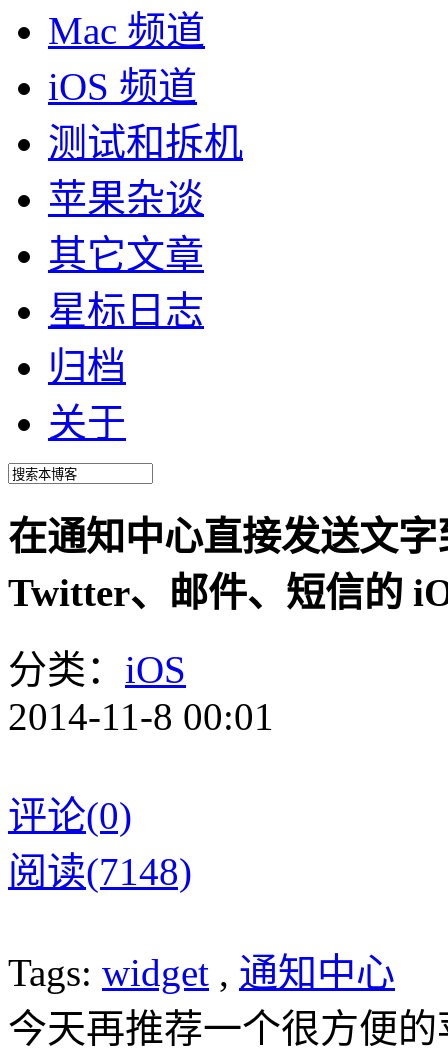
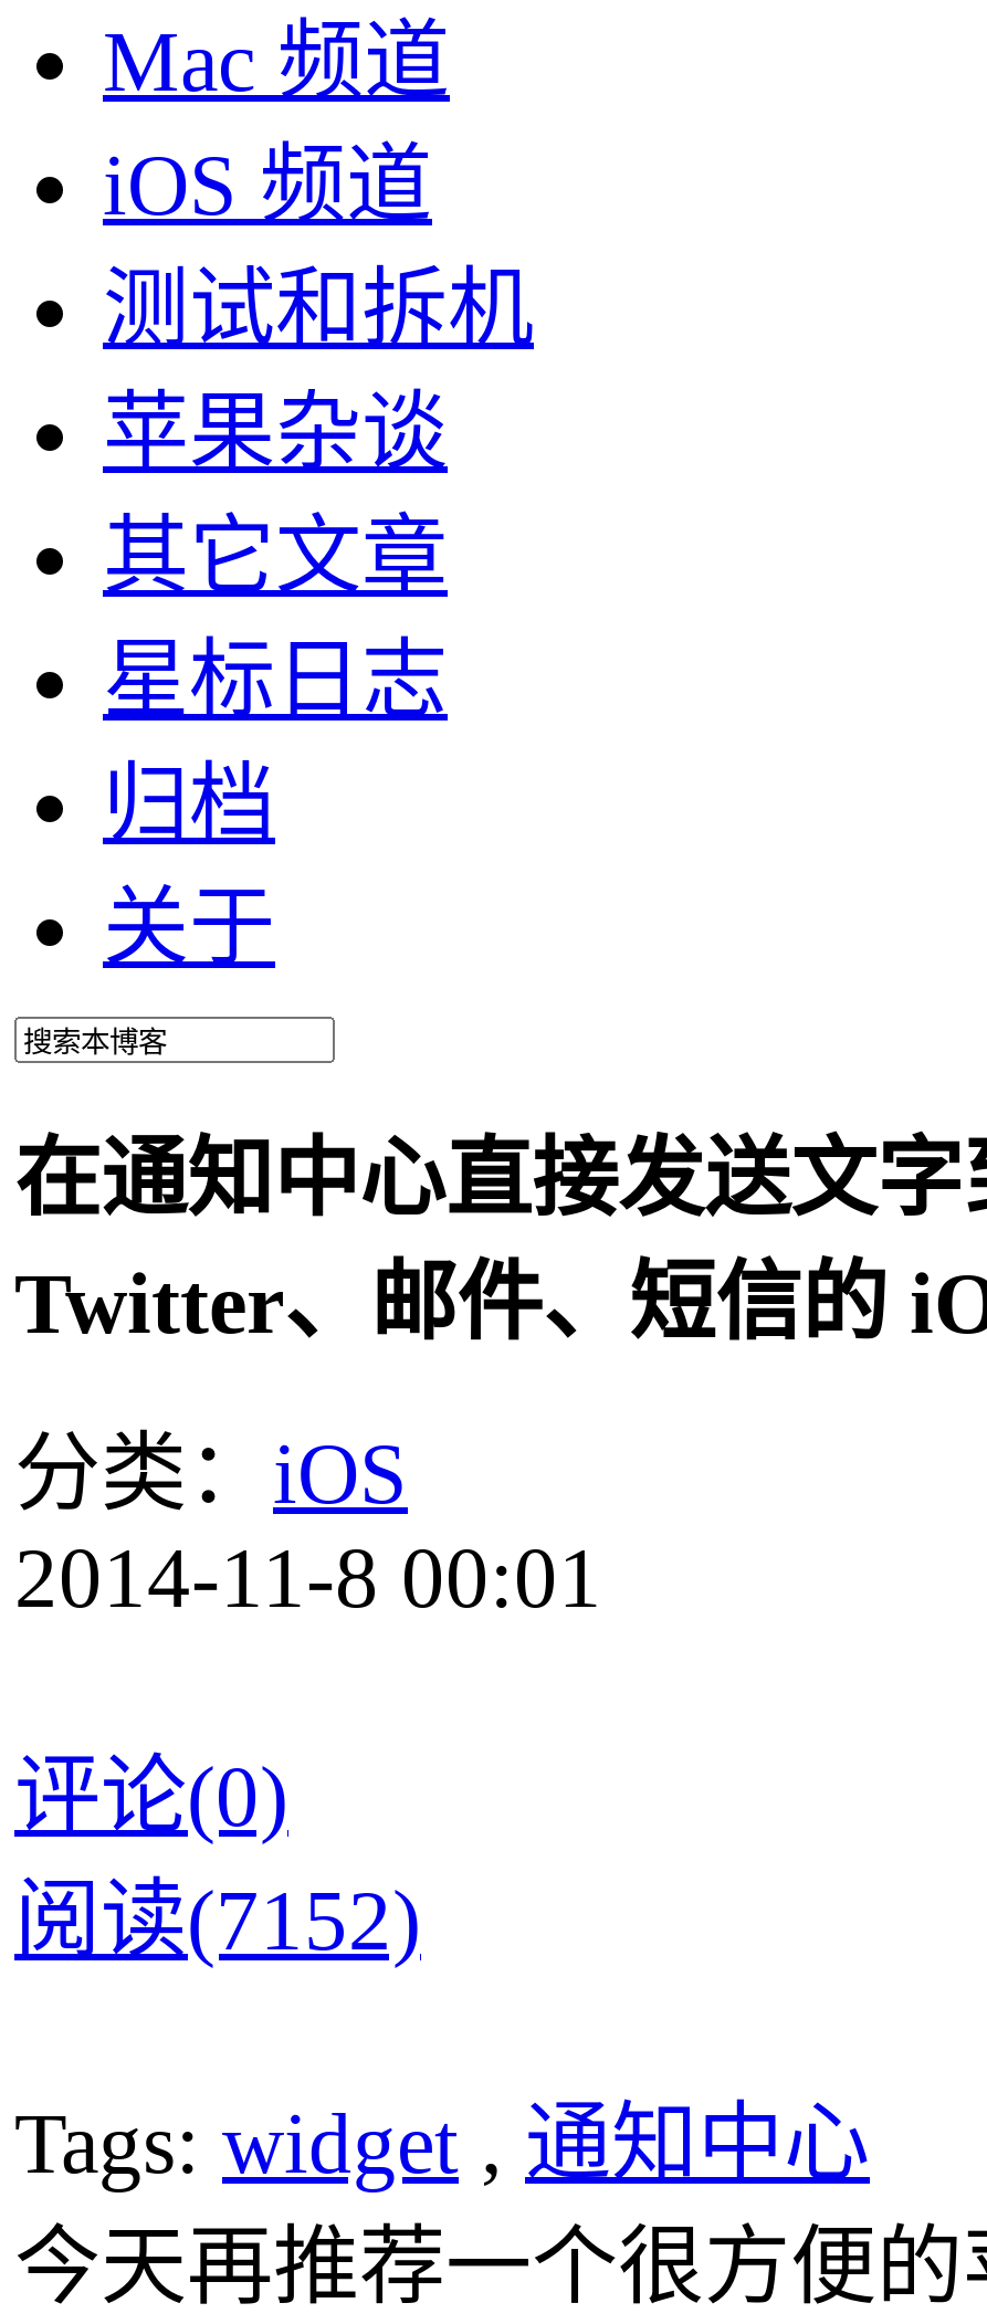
- 阅读(7148)
+ 阅读(7152)
